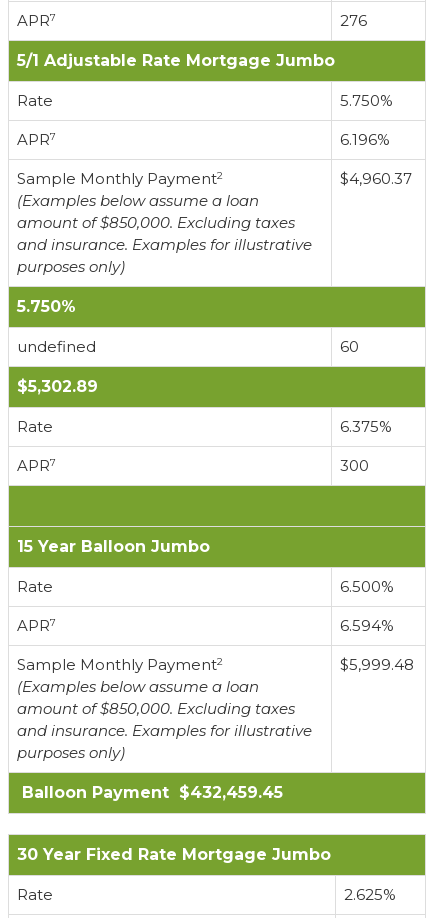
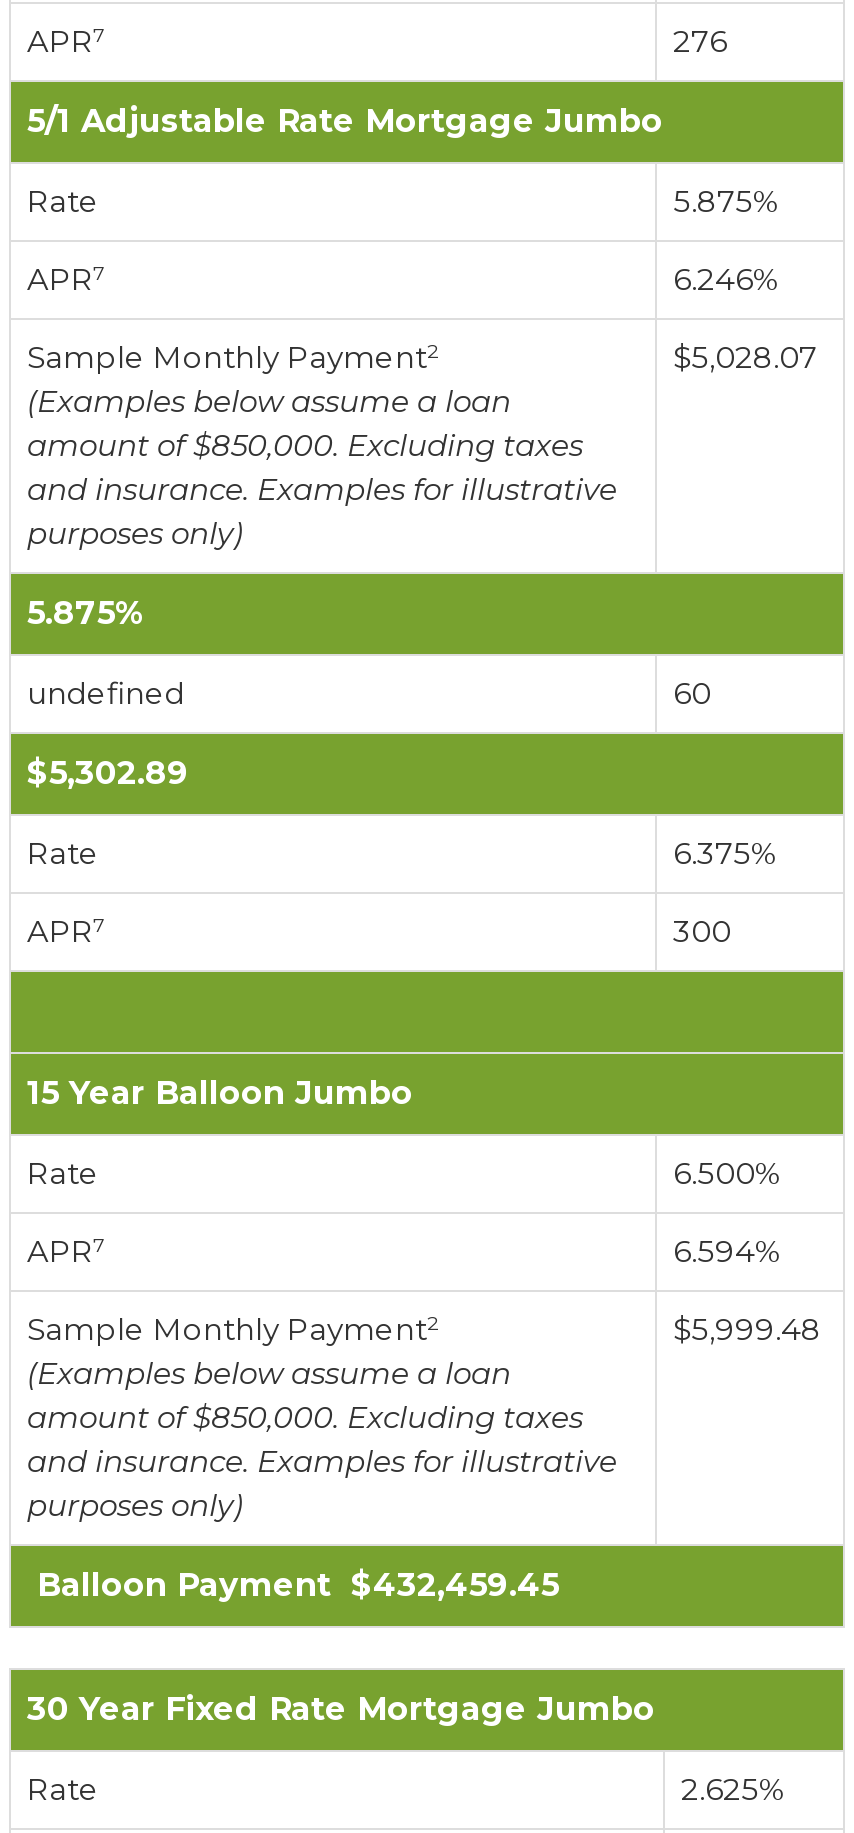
- 5.750%
+ 5.875%

- 6.196%
+ 6.246%

- $4,960.37
+ $5,028.07

- 5.750%
+ 5.875%
